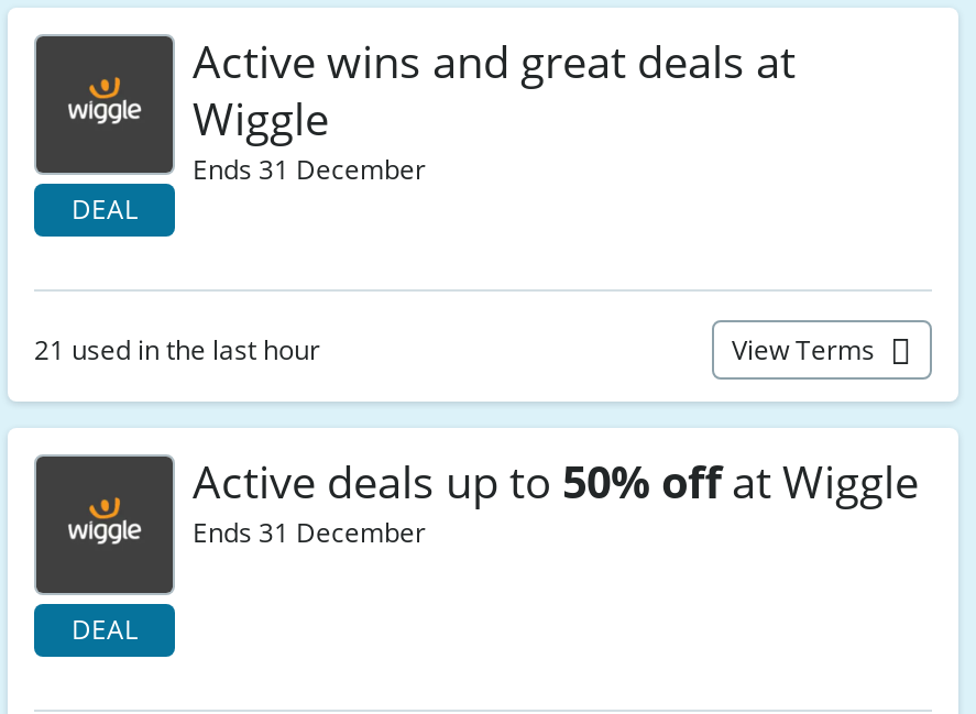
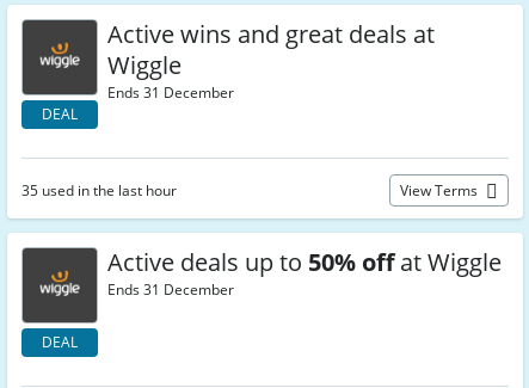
- 21 used in the last hour
+ 35 used in the last hour
